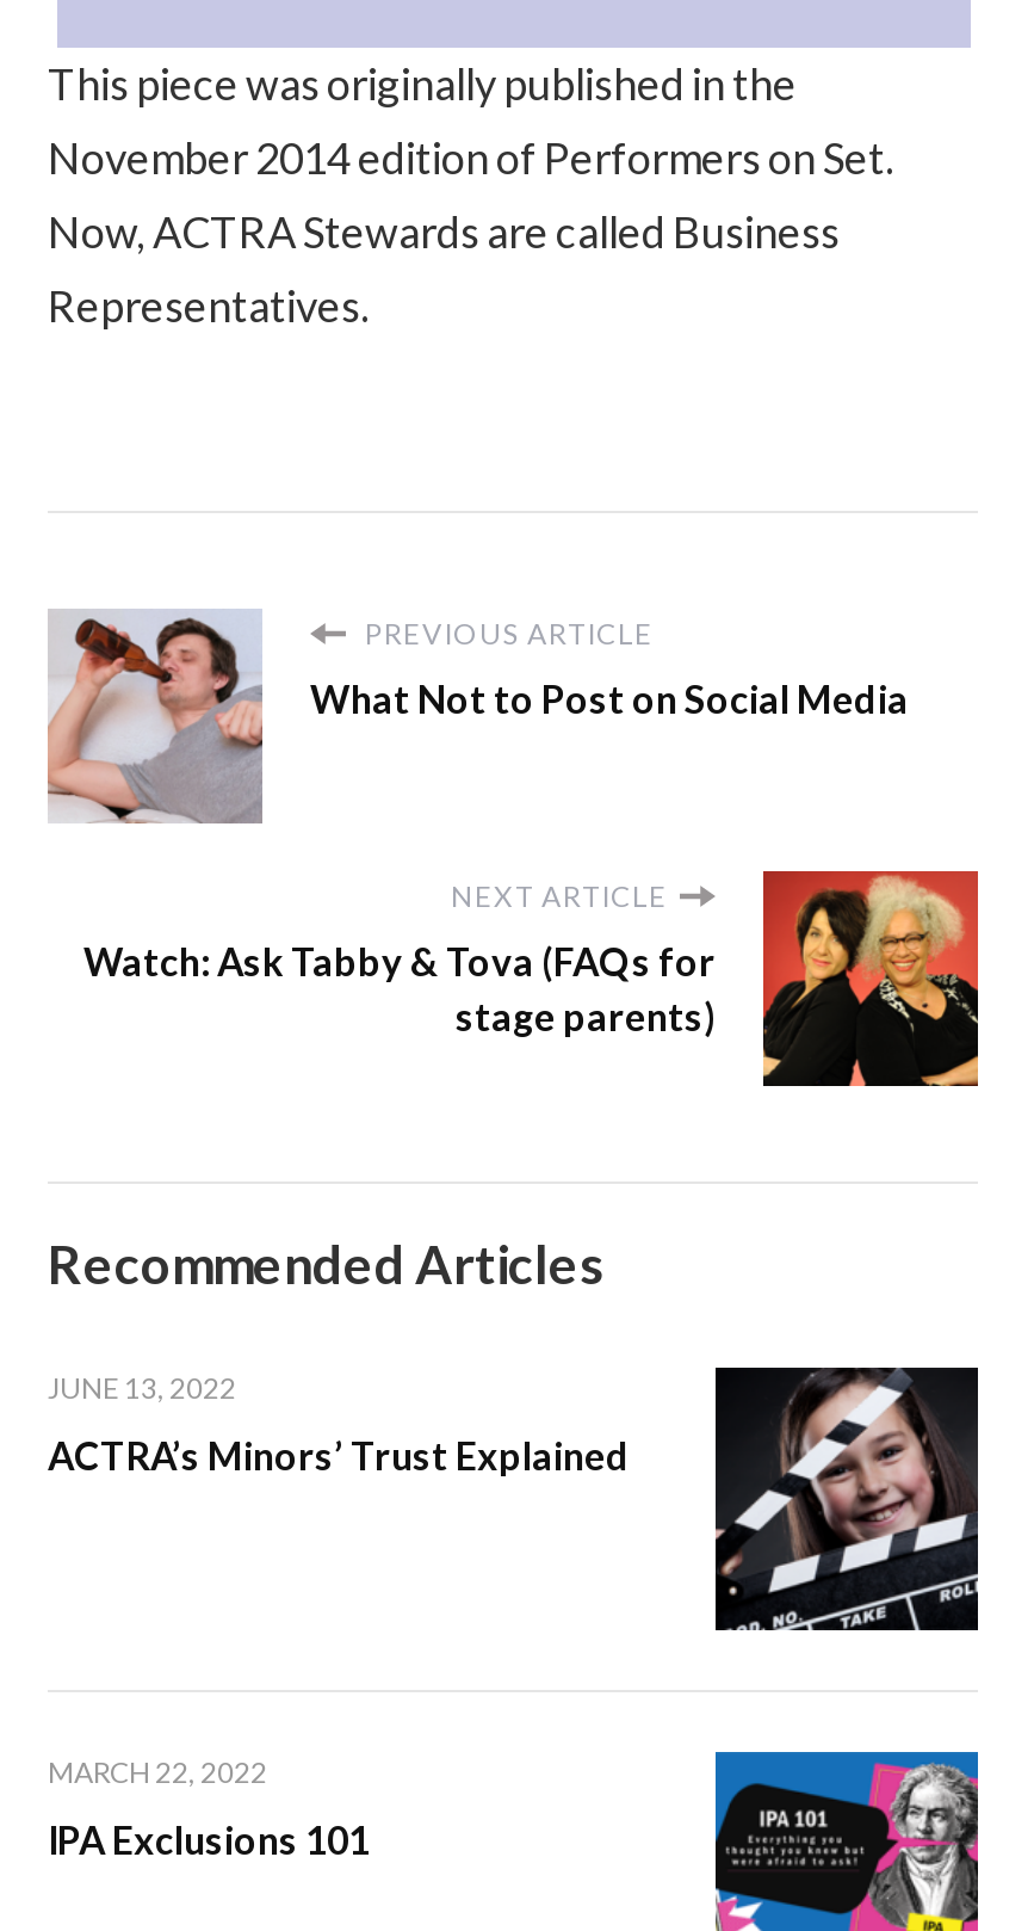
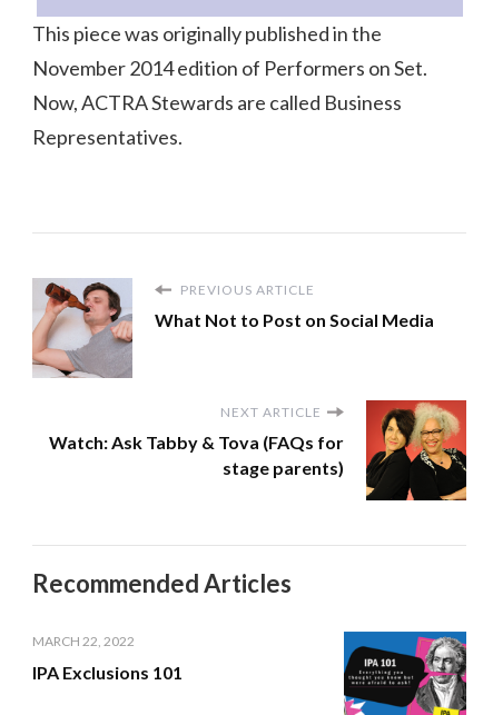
- [image]
- JUNE 13, 2022
- ACTRA’s Minors’ Trust Explained
